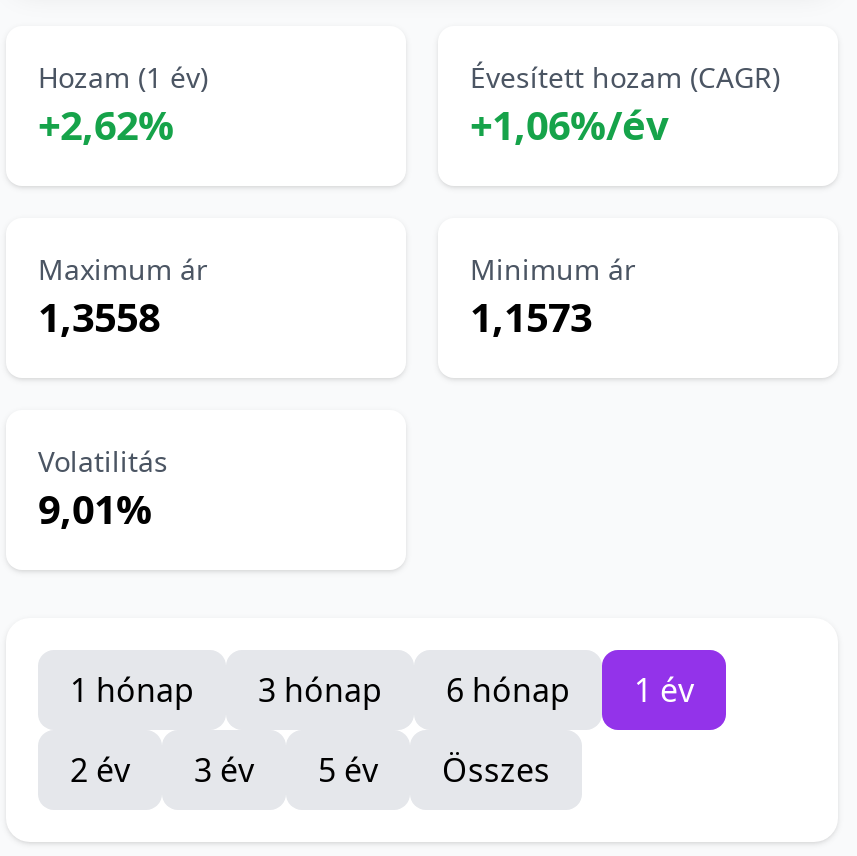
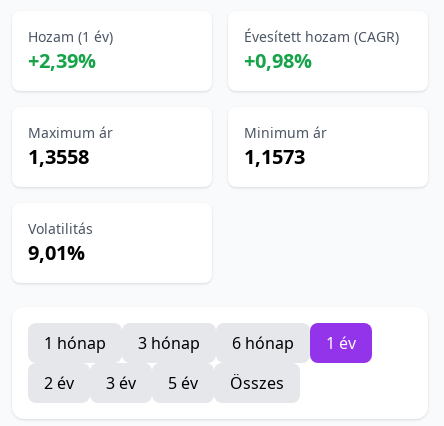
- +2,62%
+ +2,39%

- +1,06%/év
+ +0,98%
